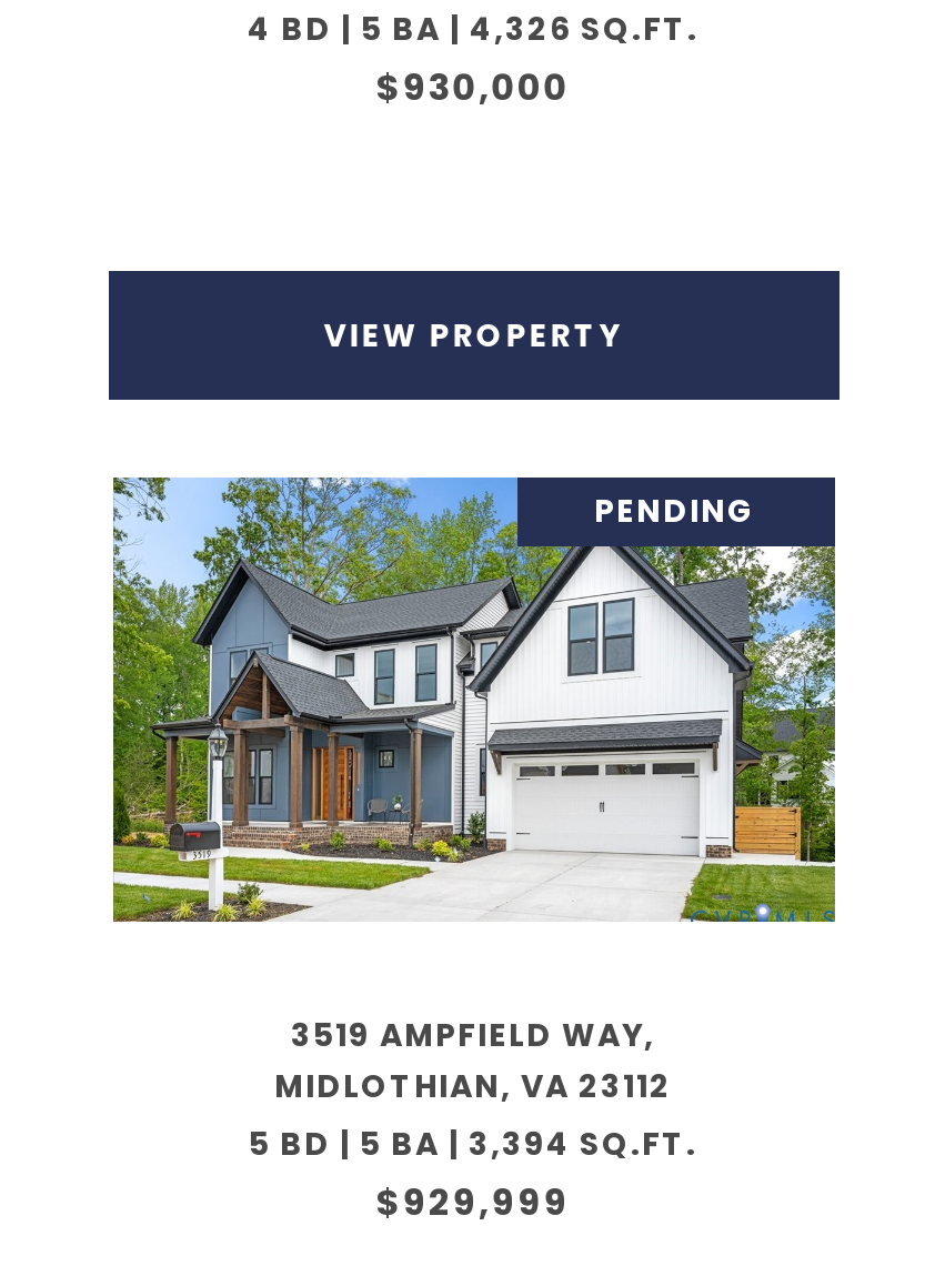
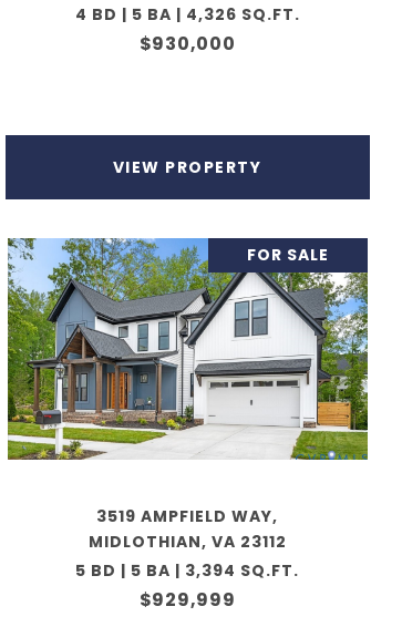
- PENDING
+ FOR SALE
